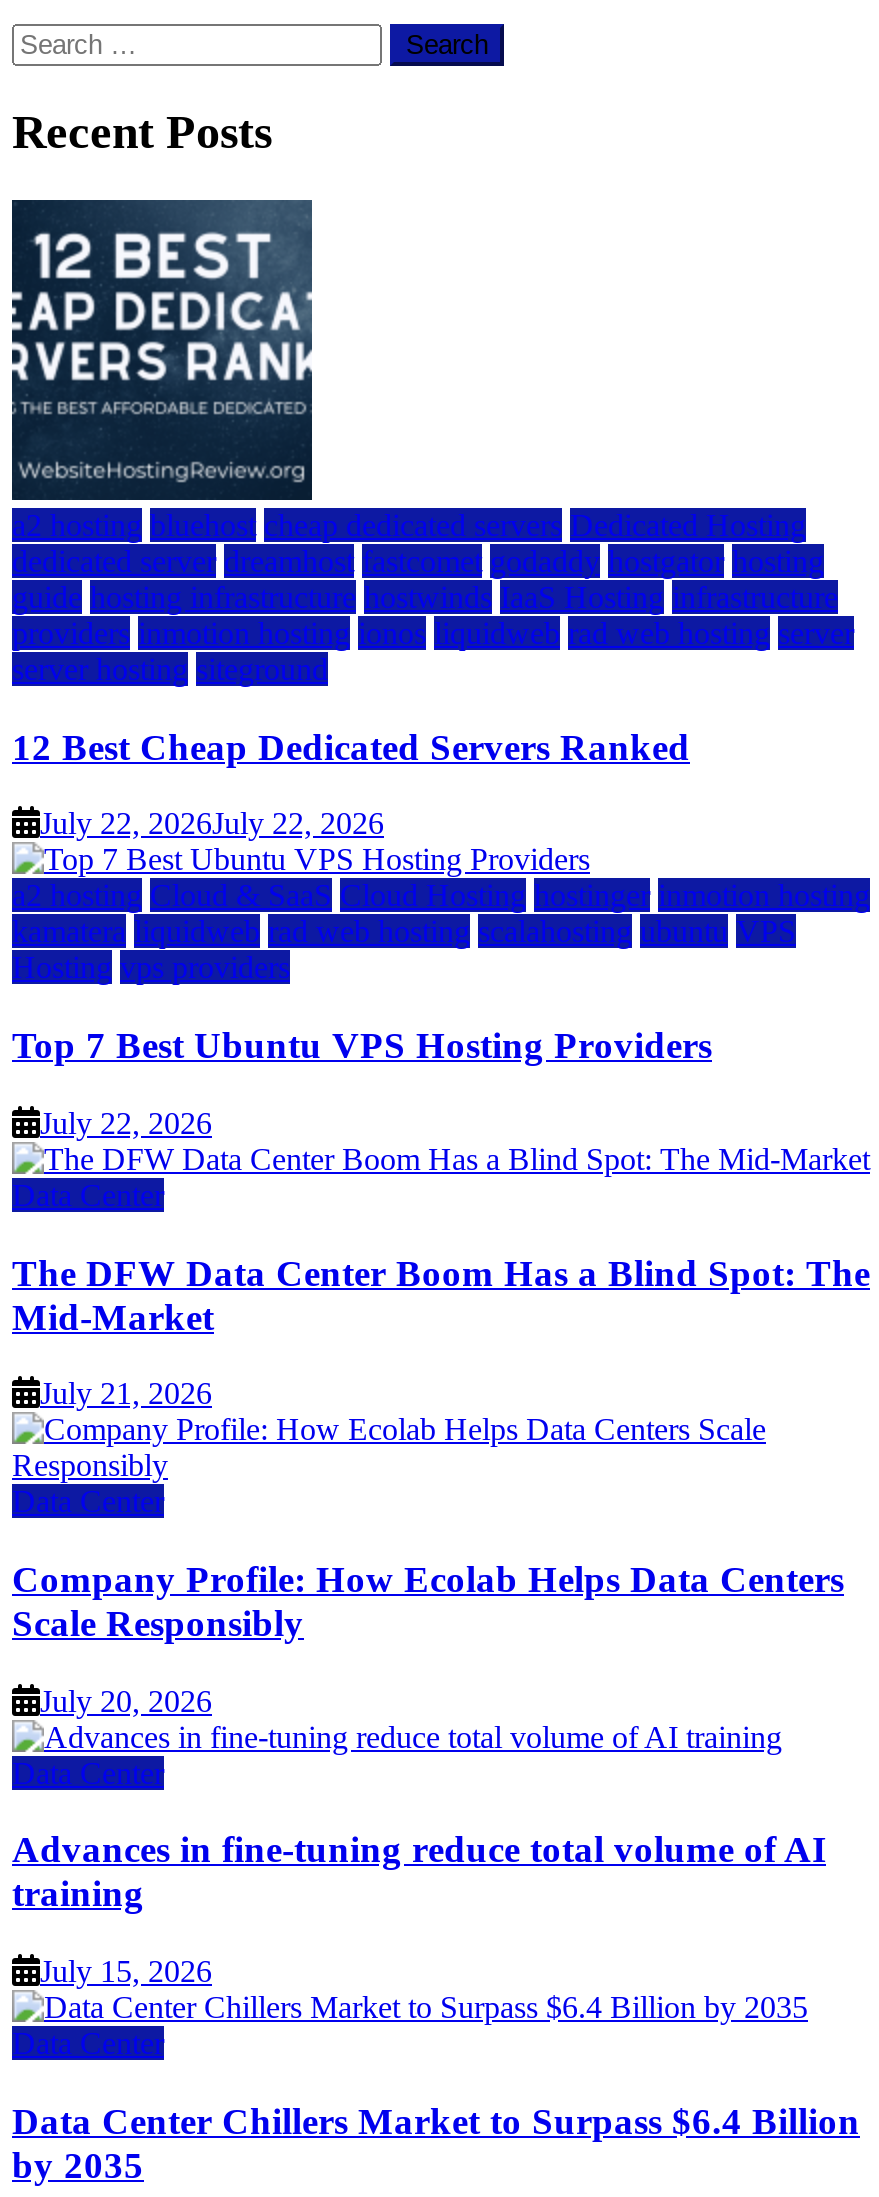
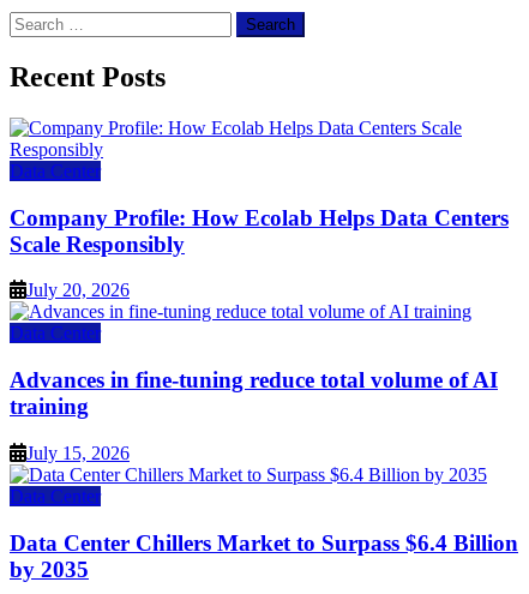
- [image]
- a2 hosting bluehost cheap dedicated servers Dedicated Hosting
- dedicated server dreamhost fastcomet godaddy hostgator hosting
- guide hosting infrastructure hostwinds IaaS Hosting infrastructure
- providers inmotion hosting ionos liquidweb rad web hosting server
- server hosting siteground
- 12 Best Cheap Dedicated Servers Ranked
- July 22, 2026July 22, 2026
- a2 hosting Cloud & SaaS Cloud Hosting hostinger inmotion hosting
- kamatera liquidweb rad web hosting scalahosting ubuntu VPS
- Hosting vps providers
- Top 7 Best Ubuntu VPS Hosting Providers
- July 22, 2026
- Data Center
- The DFW Data Center Boom Has a Blind Spot: The
- Mid-Market
- July 21, 2026
